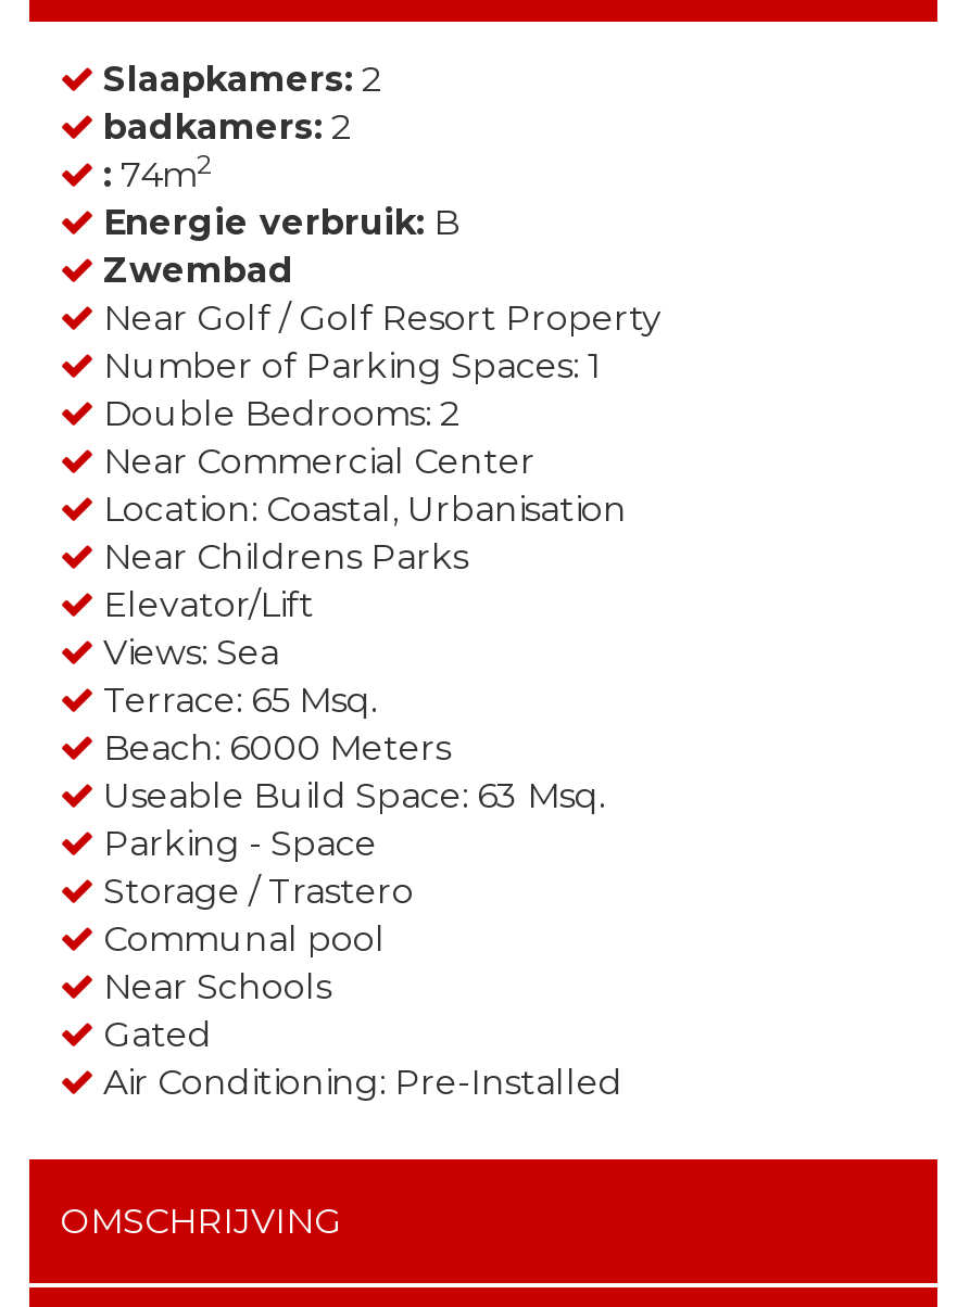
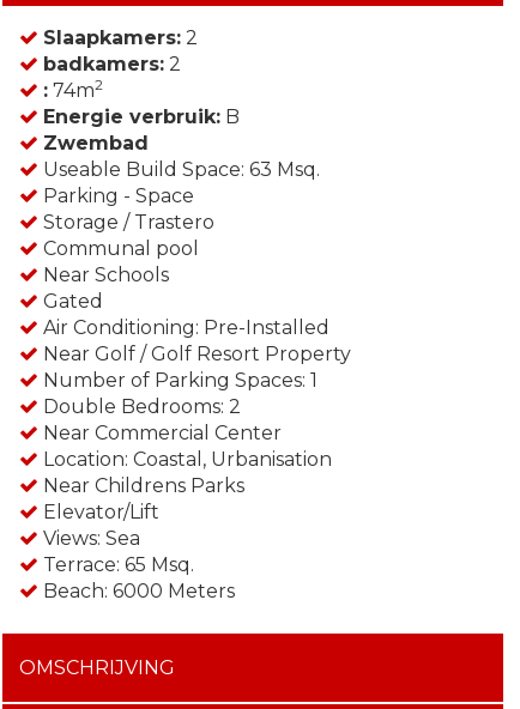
moved down: Near Golf / Golf Resort Property | Number of Parking Spaces: 1 | Double Bedrooms: 2 | ... | Terrace: 65 Msq. | Beach: 6000 Meters

moved up: Useable Build Space: 63 Msq. | Parking - Space | Storage / Trastero | Communal pool | Near Schools | Gated | Air Conditioning: Pre-Installed
